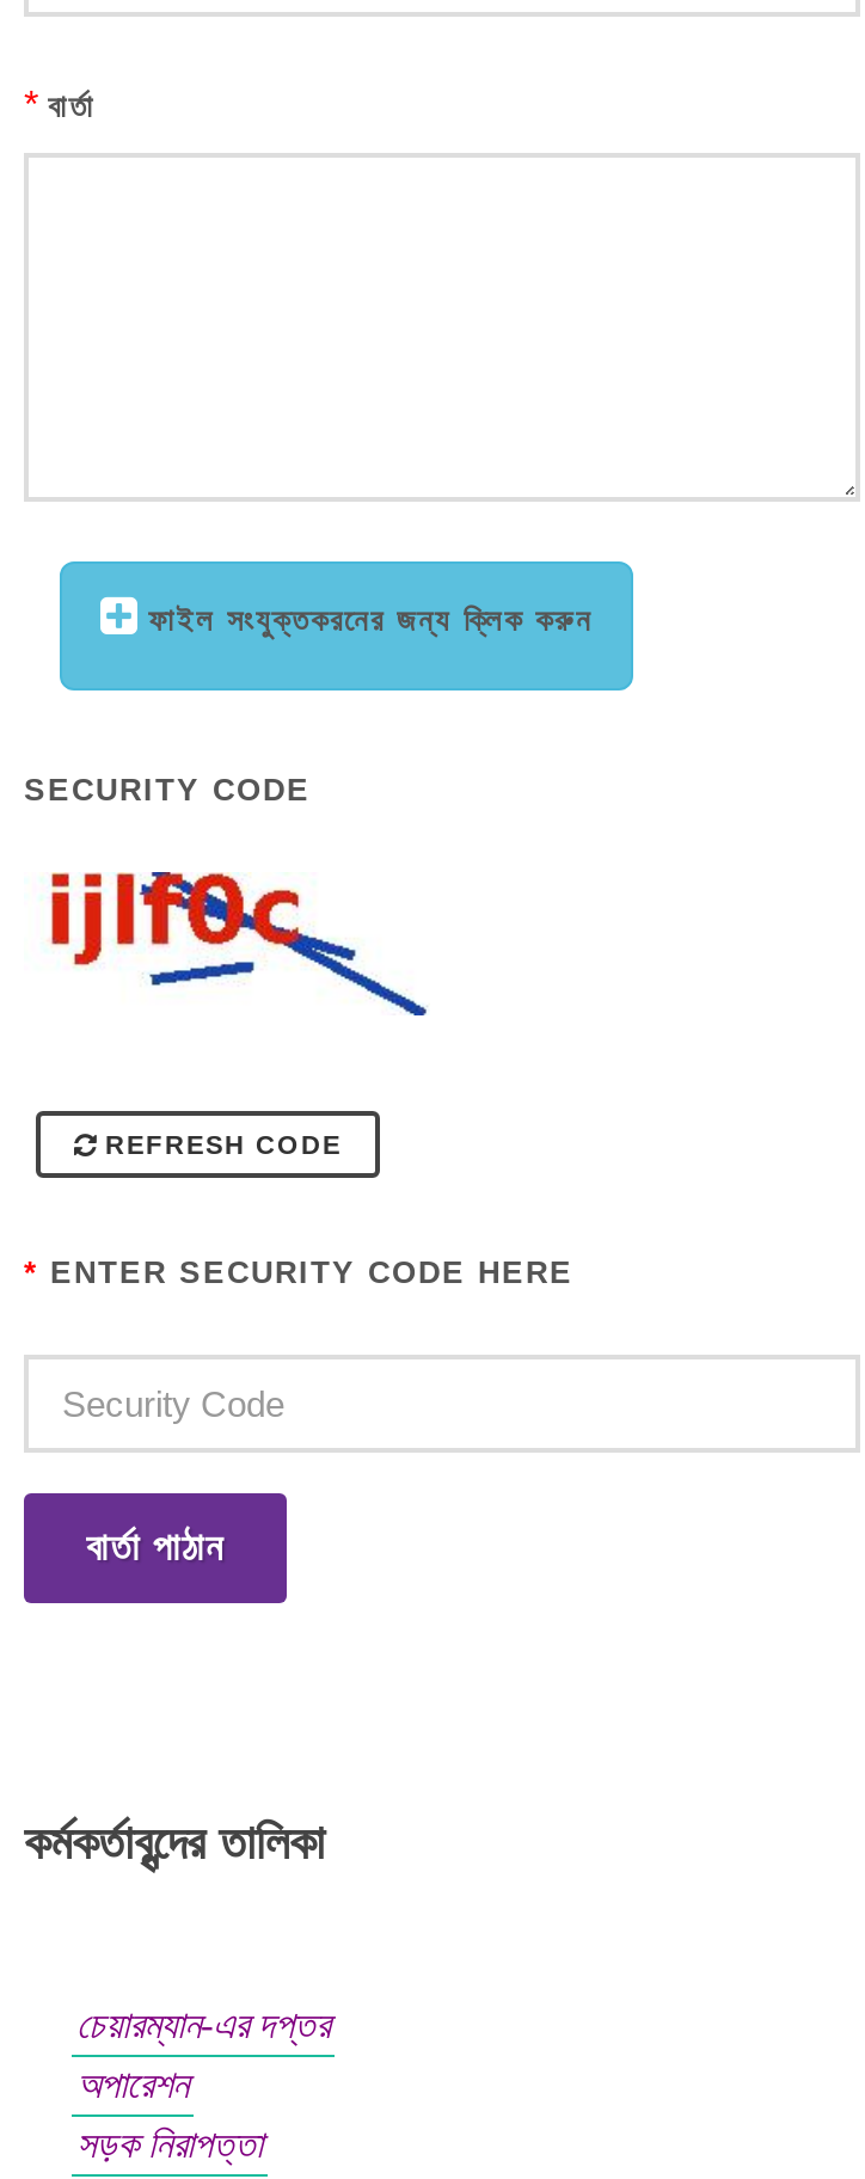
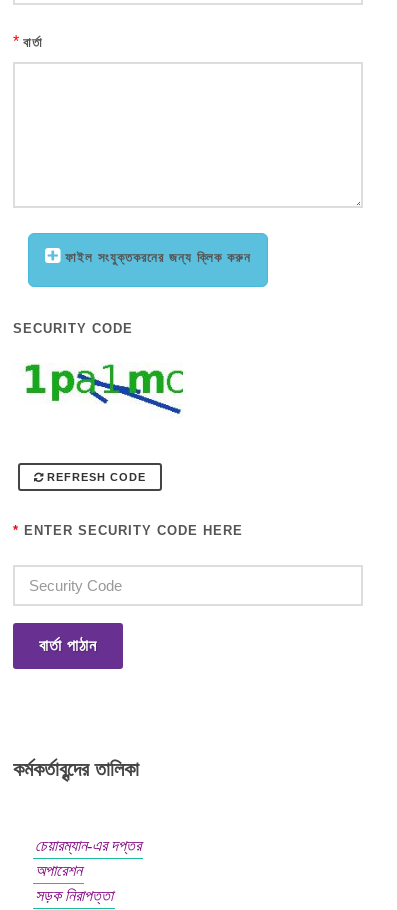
- [image]
+ [image]
